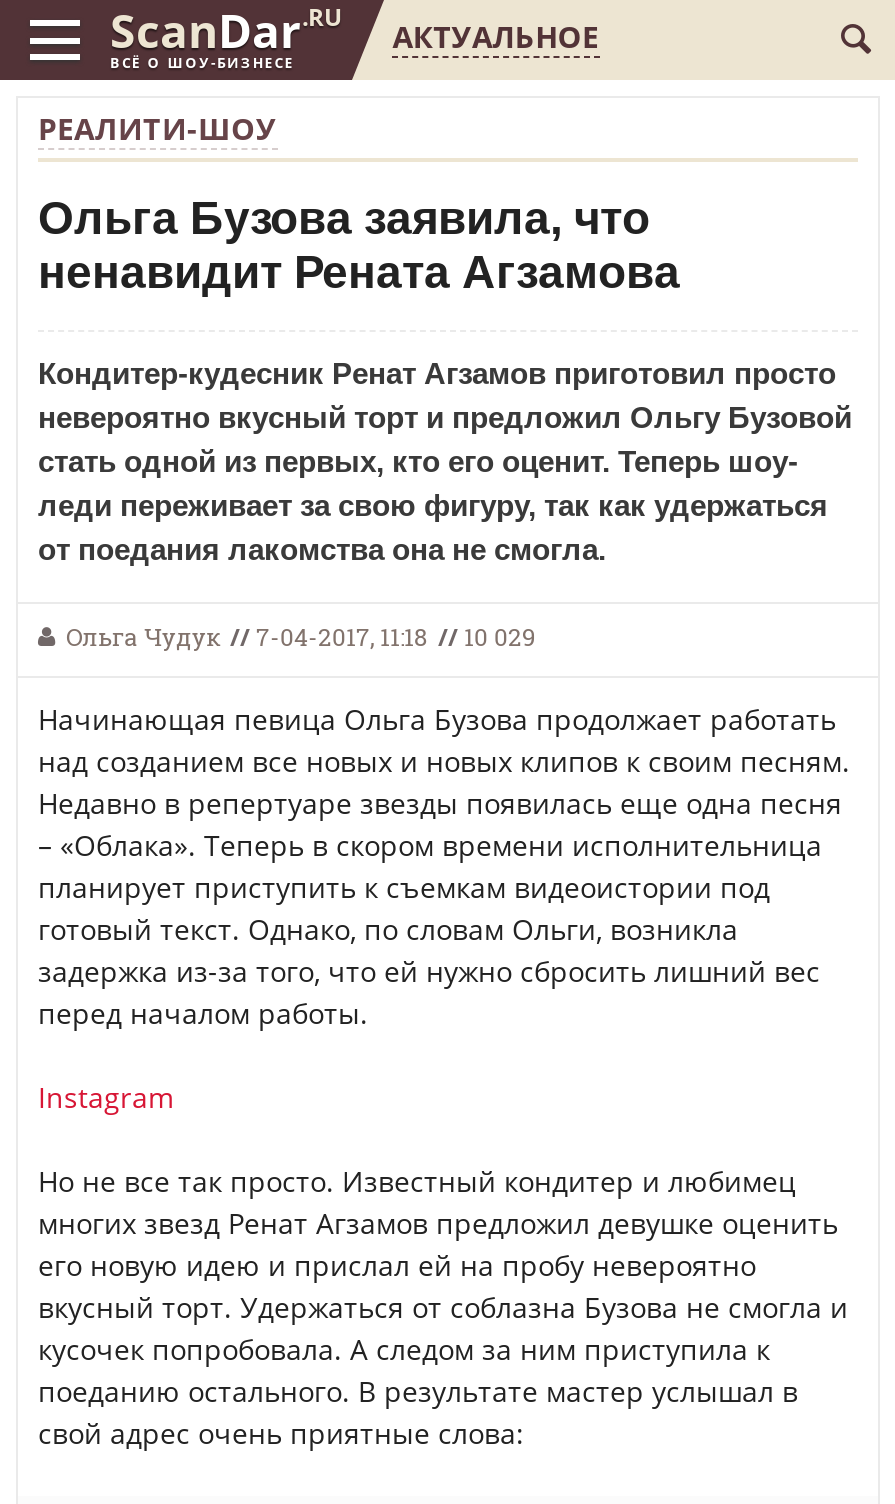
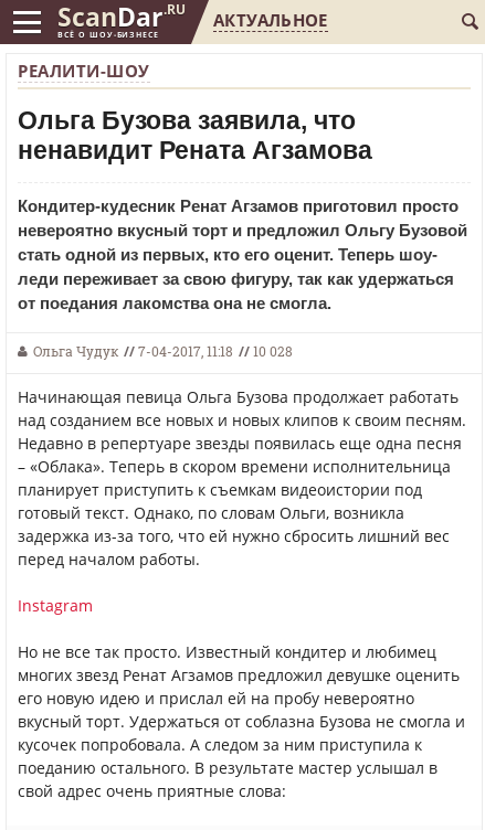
- Ольга Чудук // 7-04-2017, 11:18 // 10 029
+ Ольга Чудук // 7-04-2017, 11:18 // 10 028
